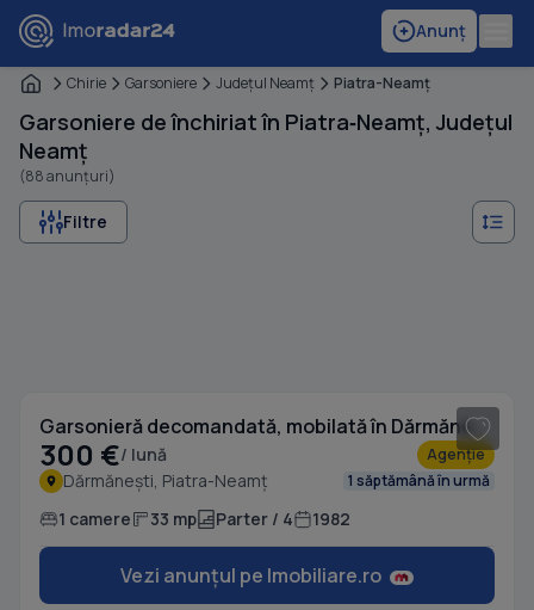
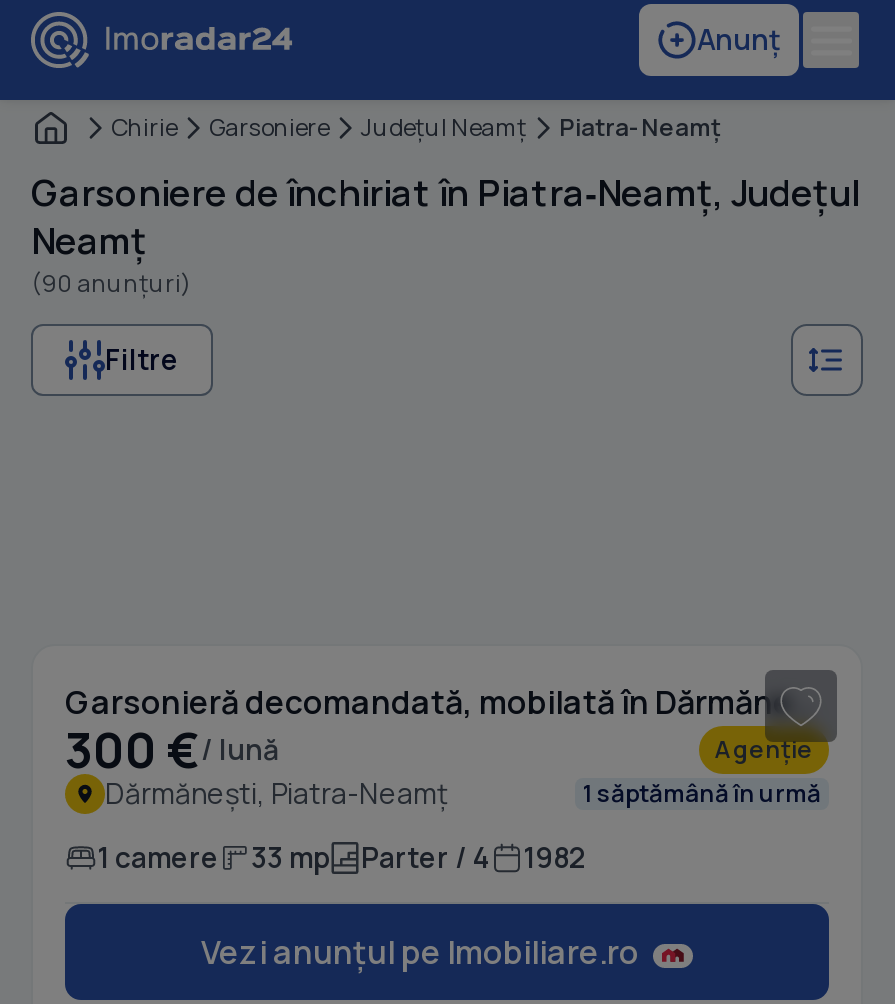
- (88 anunțuri)
+ (90 anunțuri)
